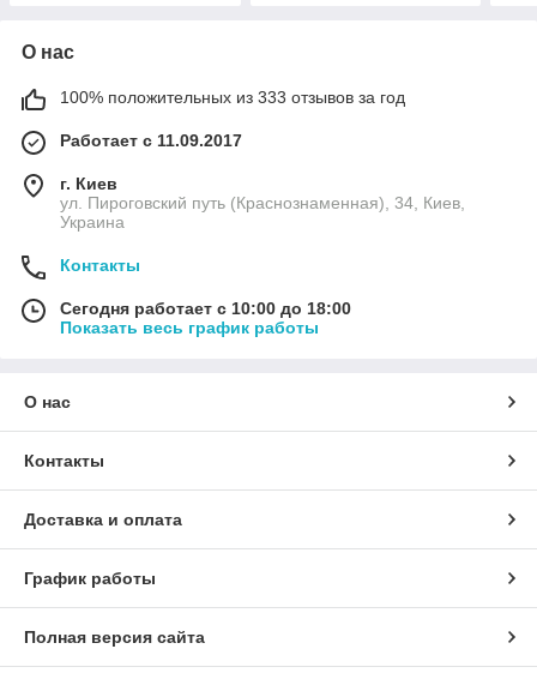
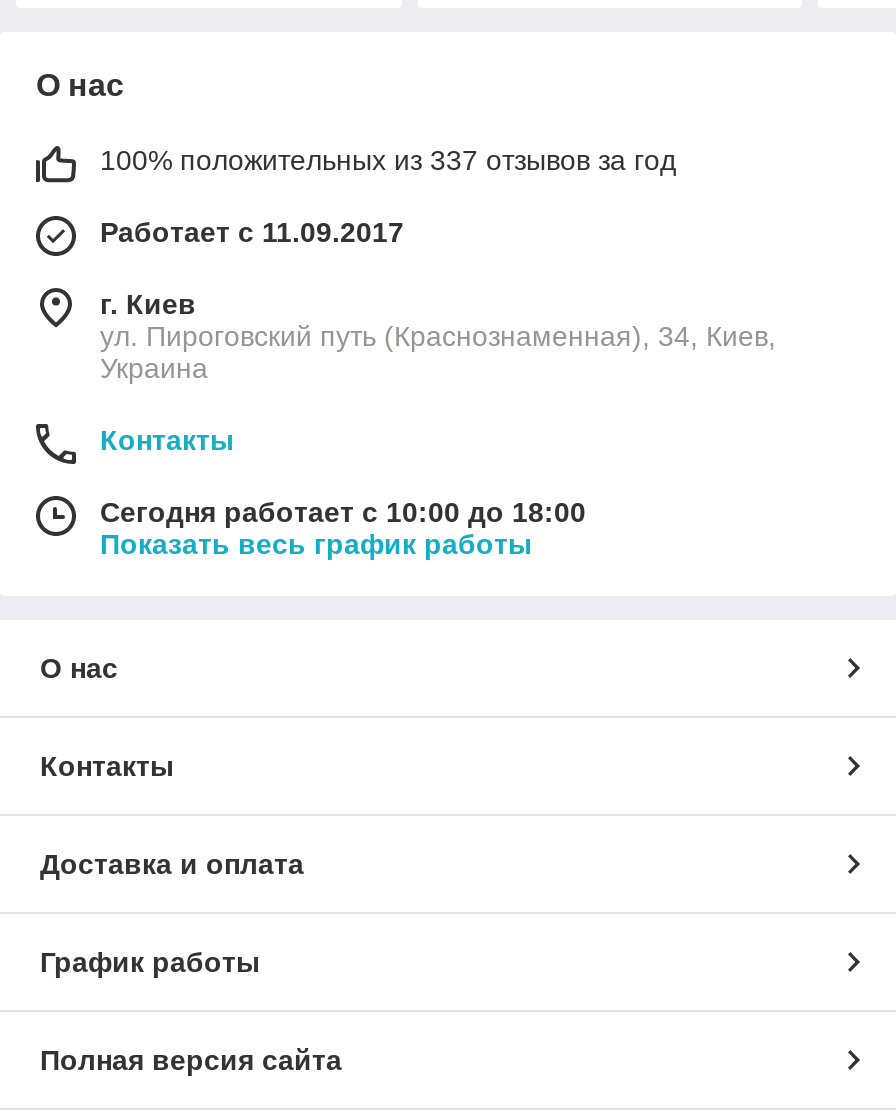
- 100% положительных из 333 отзывов за год
+ 100% положительных из 337 отзывов за год
